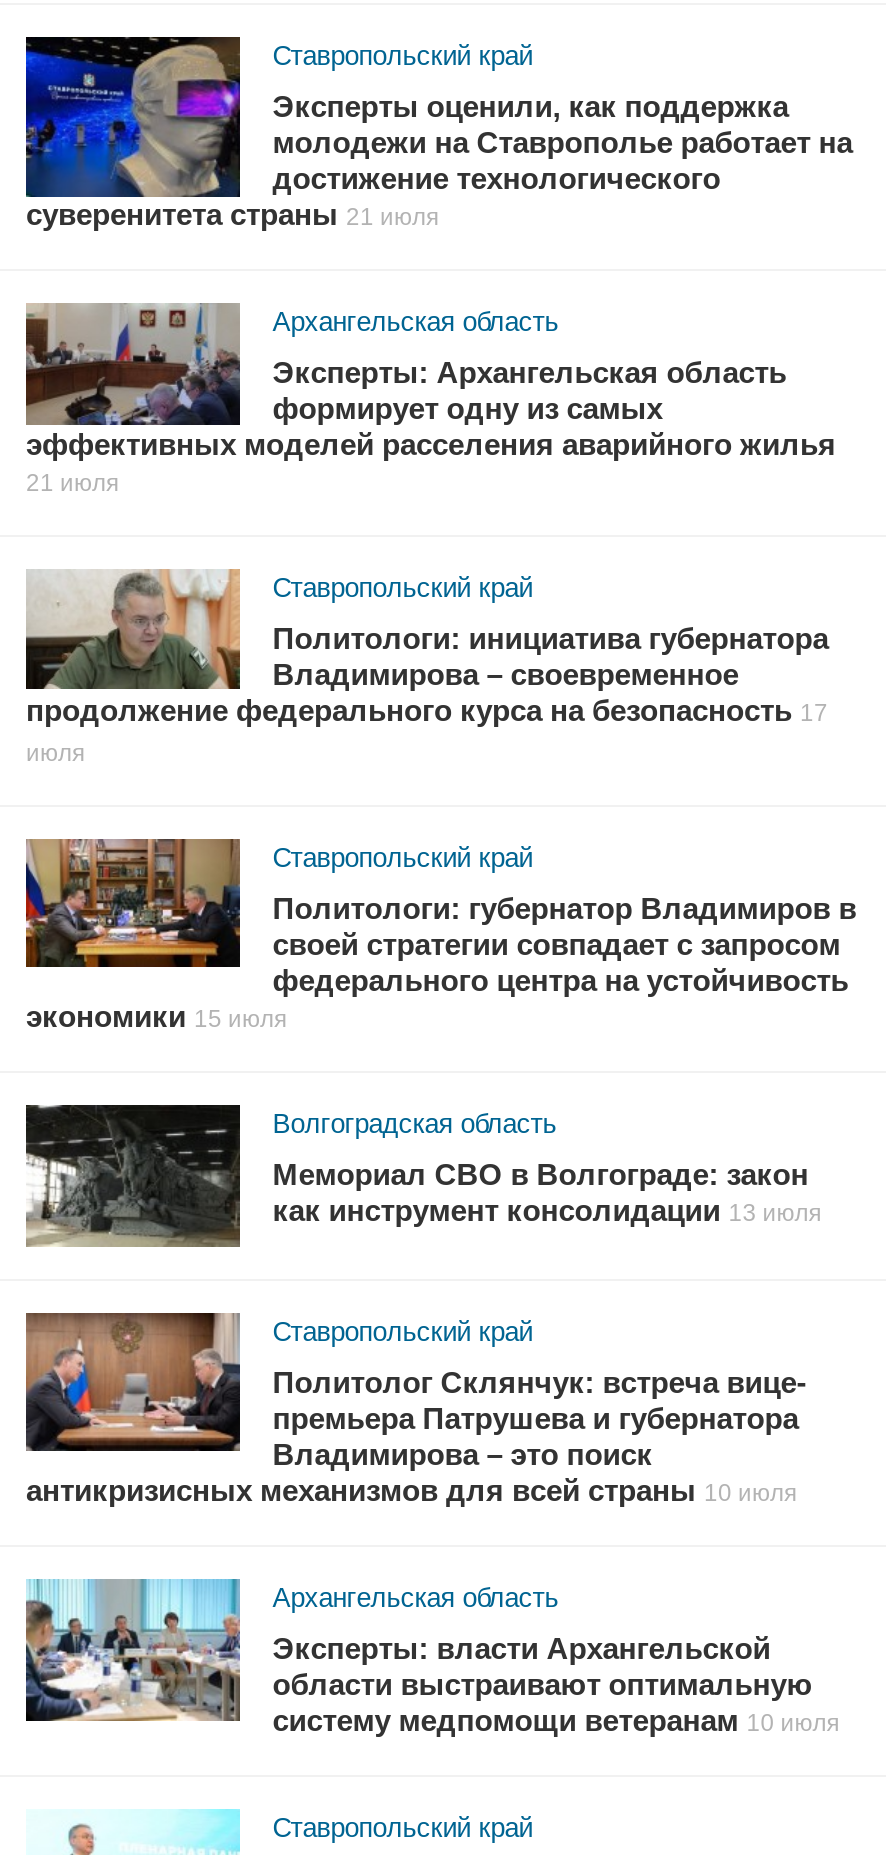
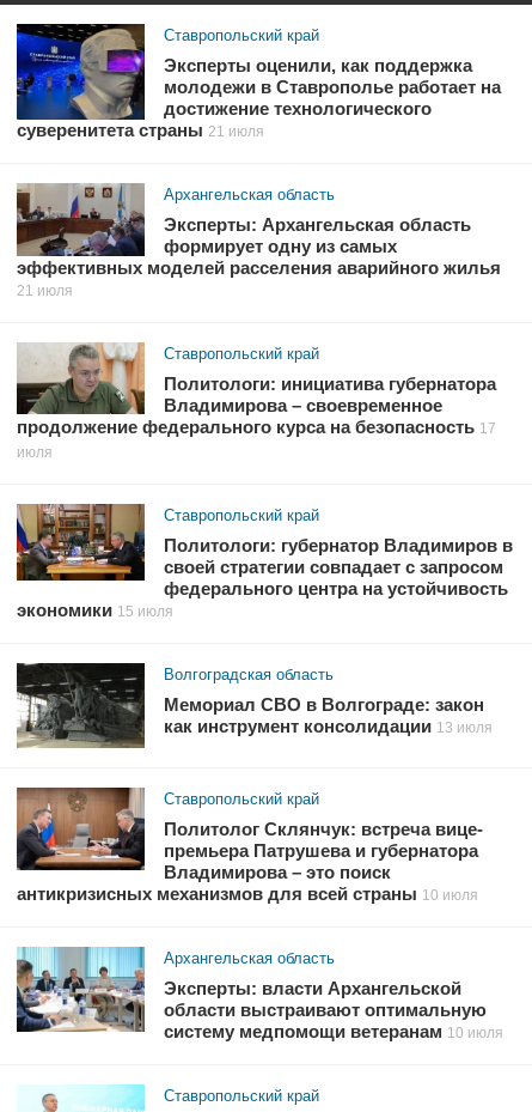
- молодежи на Ставрополье работает на
+ молодежи в Ставрополье работает на
